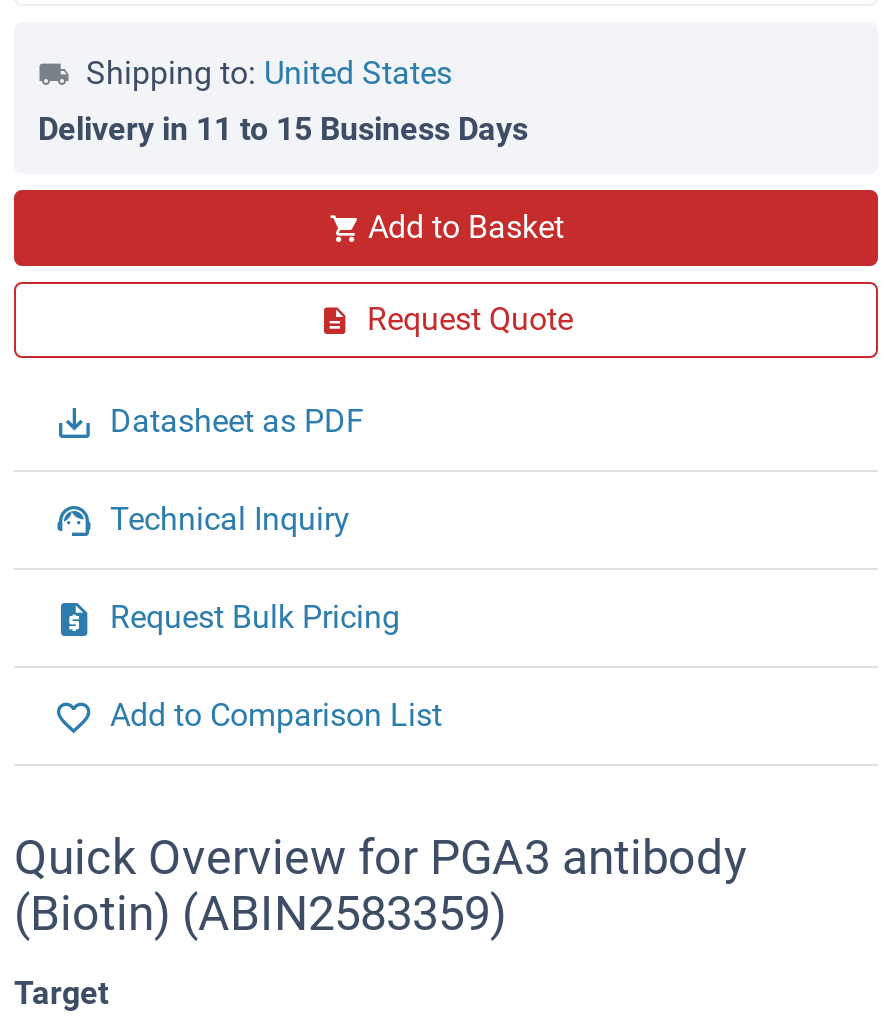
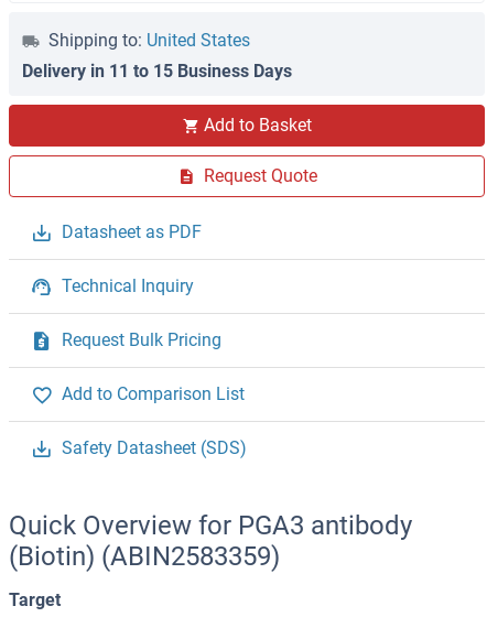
+ Safety Datasheet (SDS)
